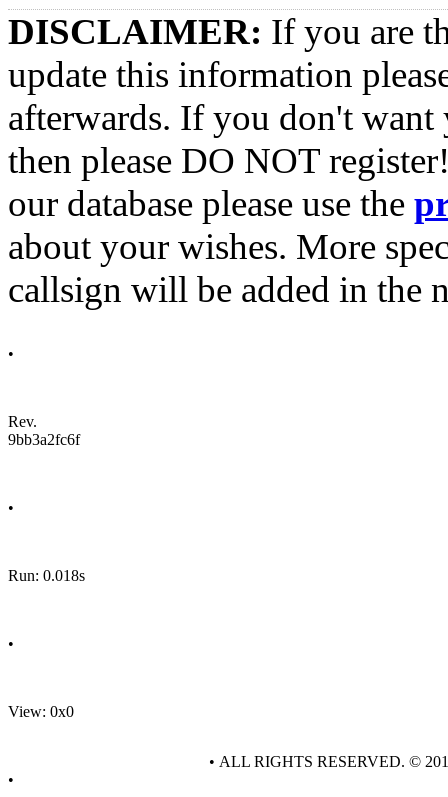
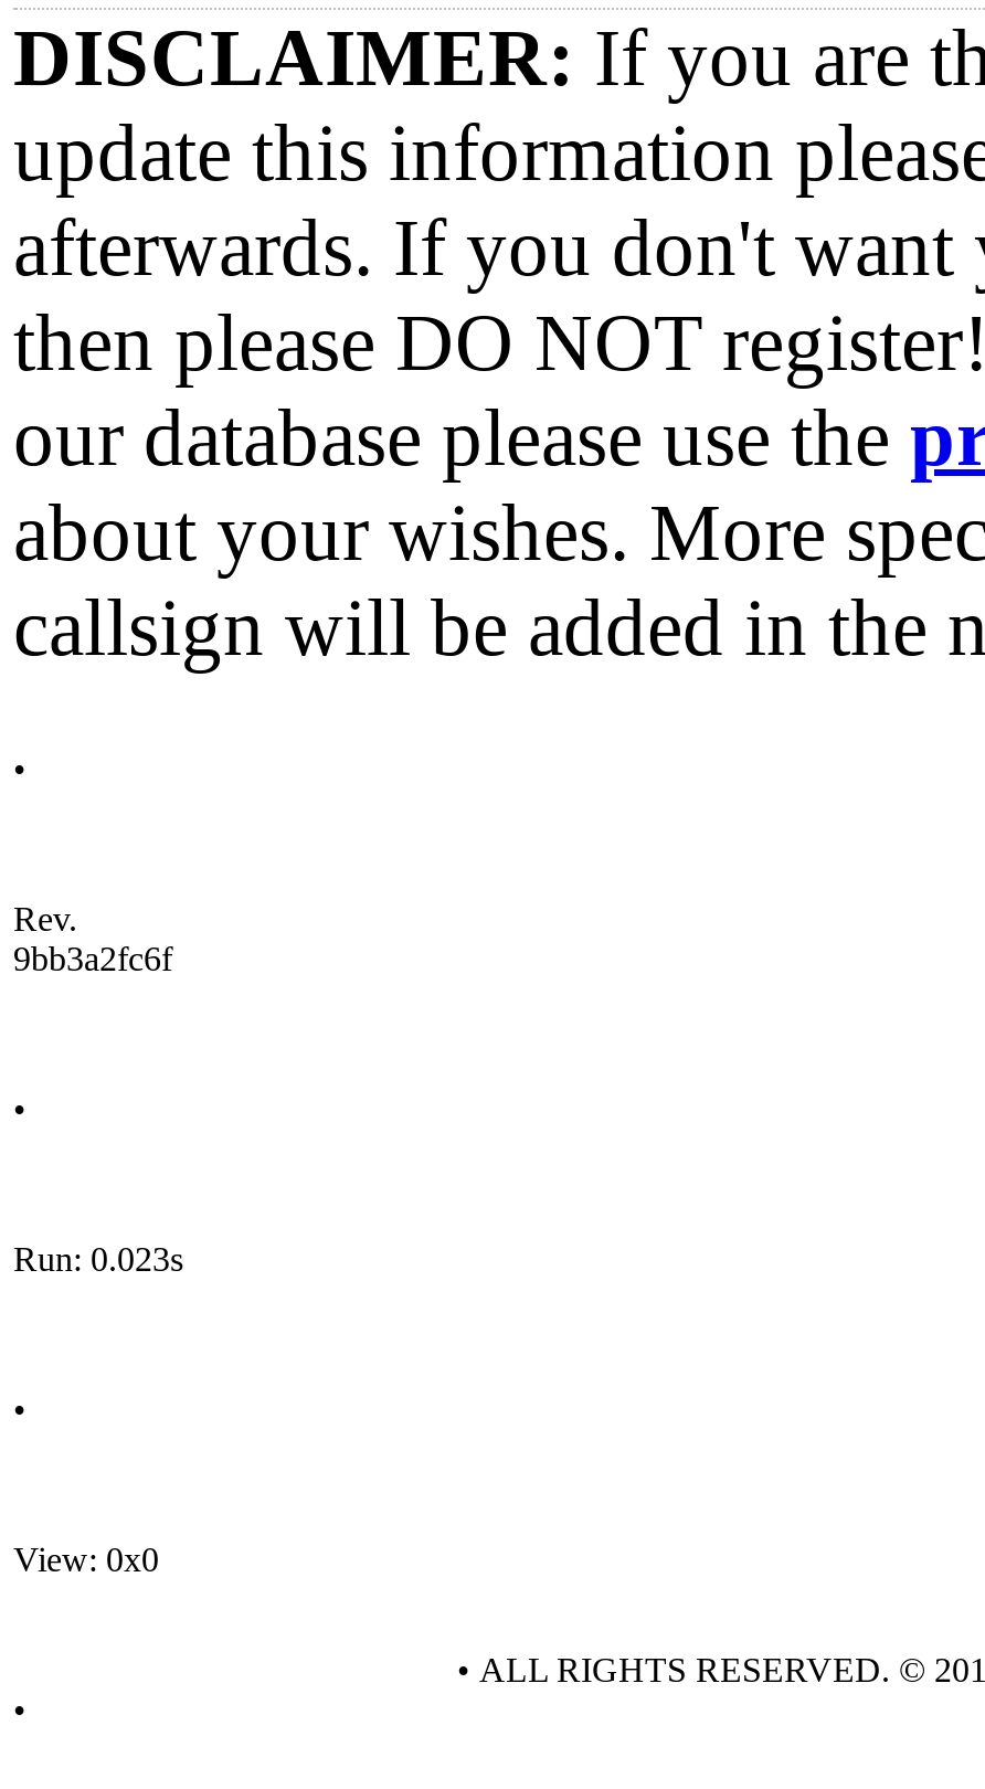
- Run: 0.018s
+ Run: 0.023s
